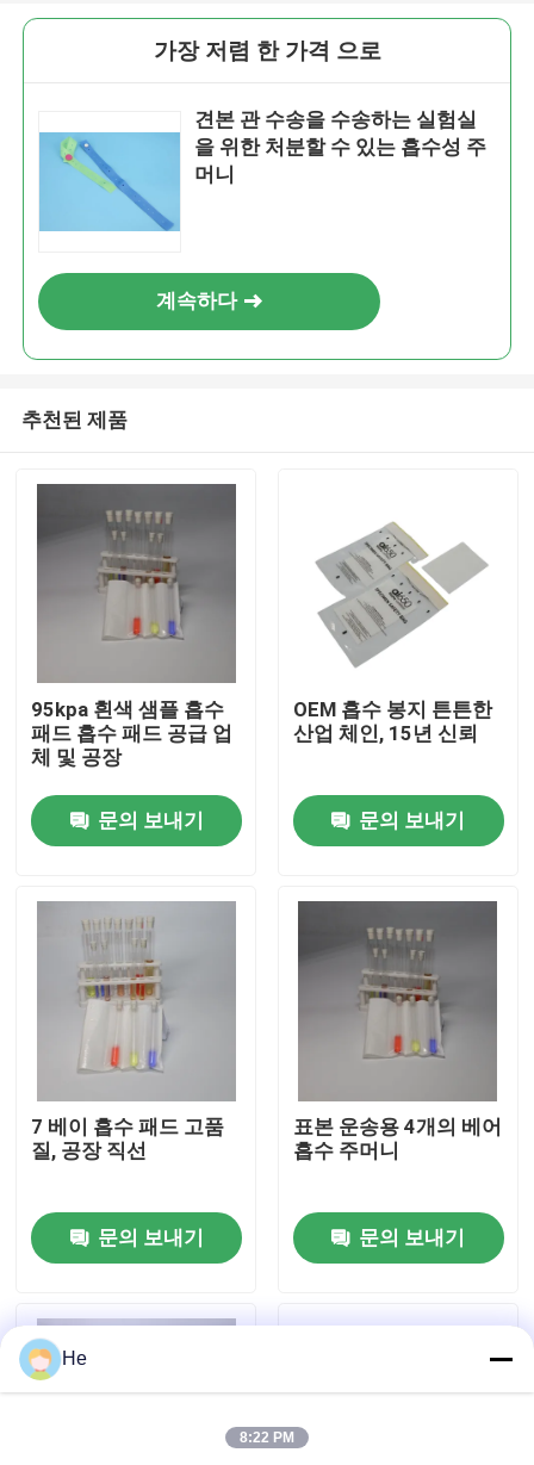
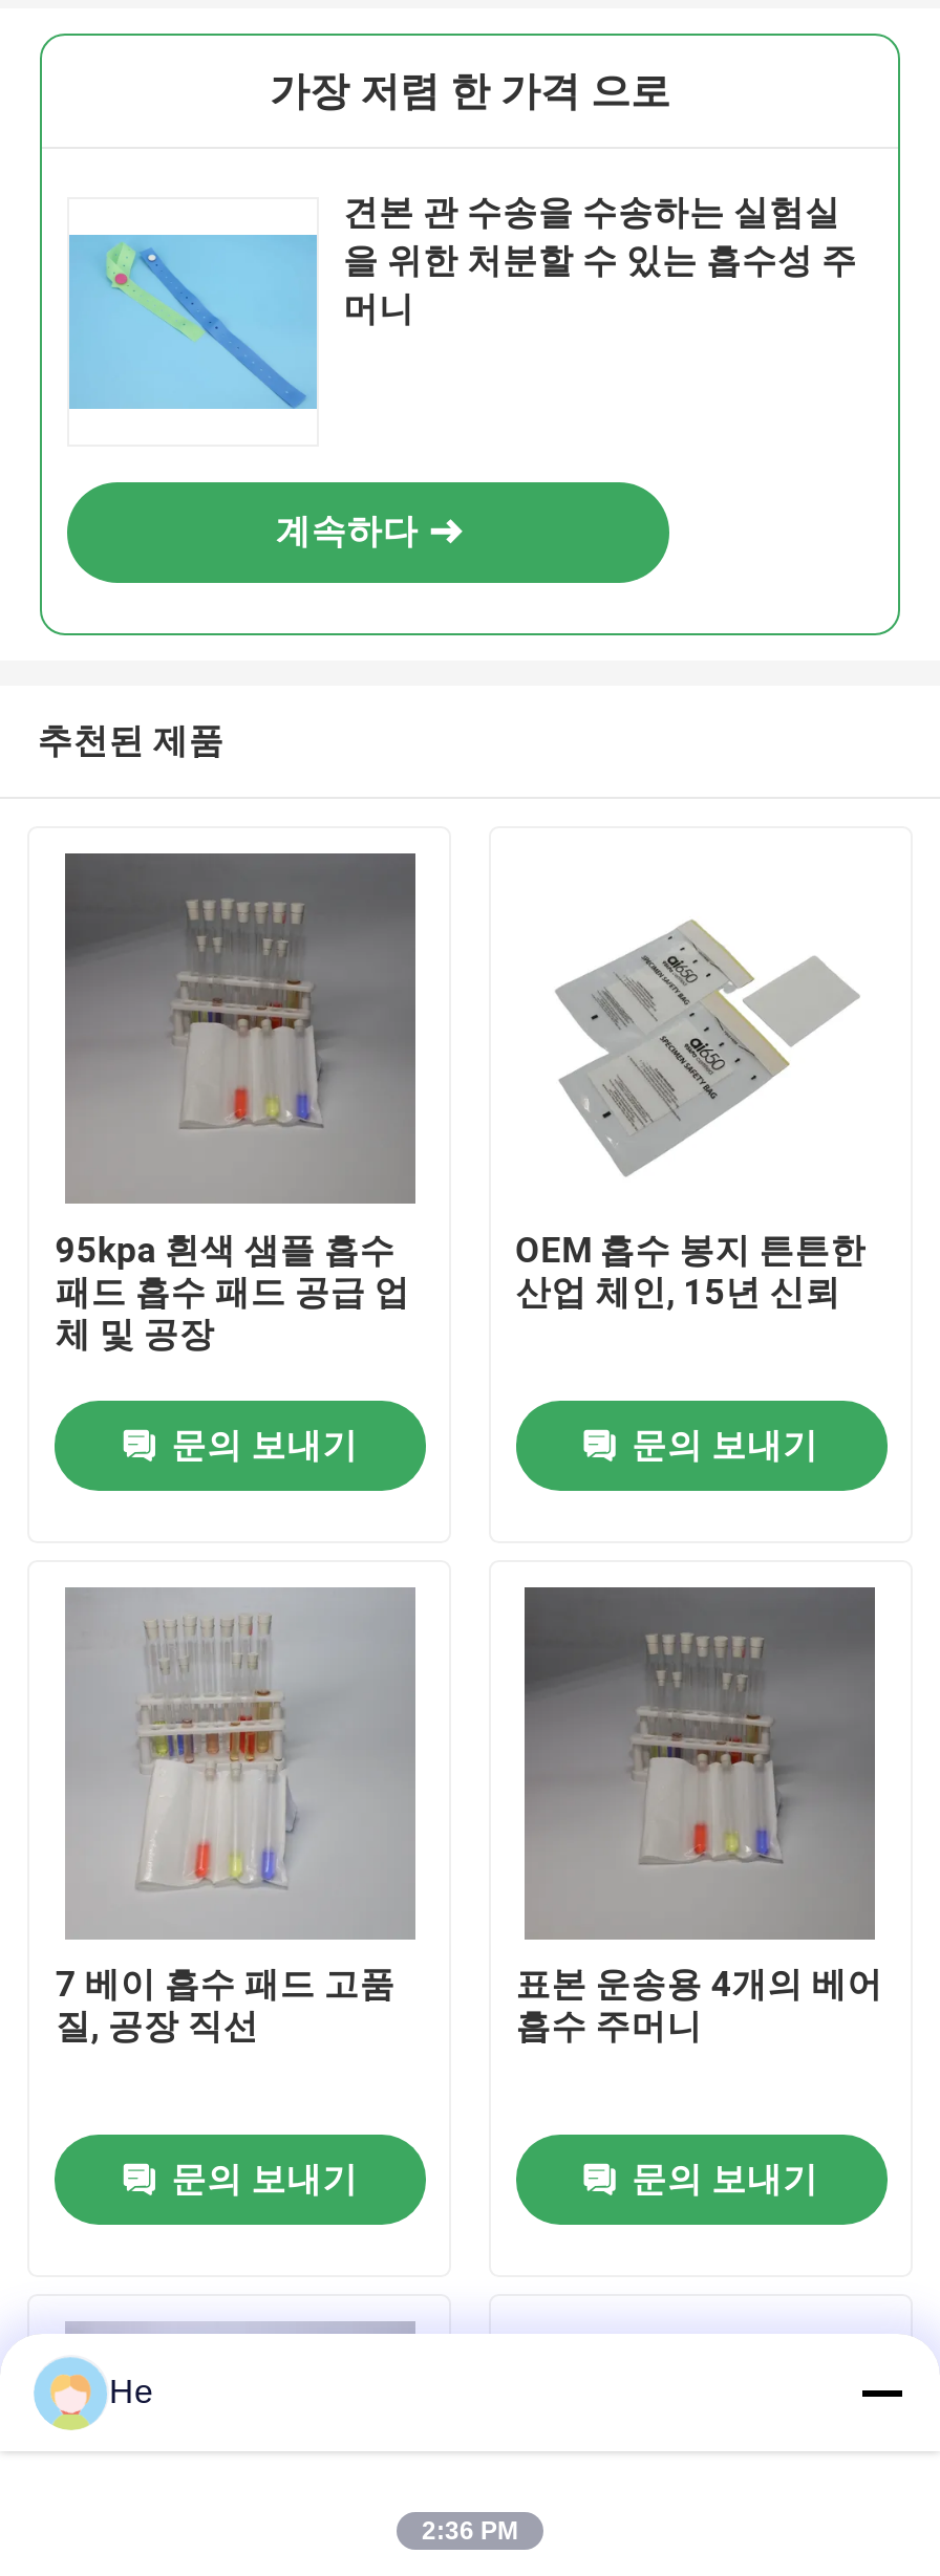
- 8:22 PM
+ 2:36 PM
